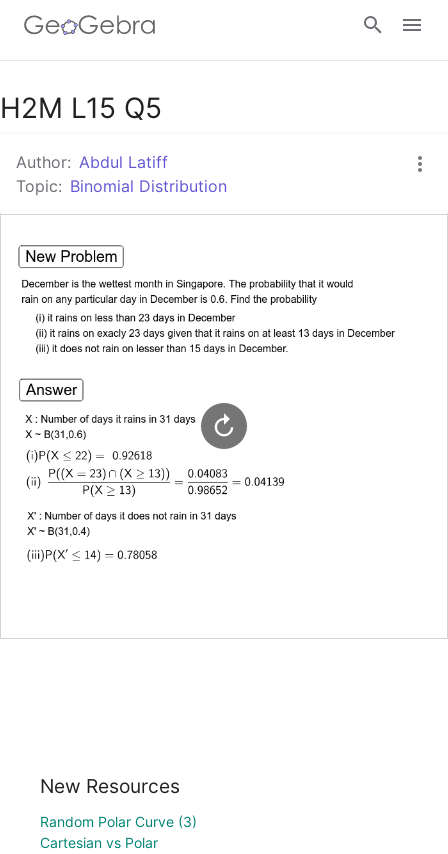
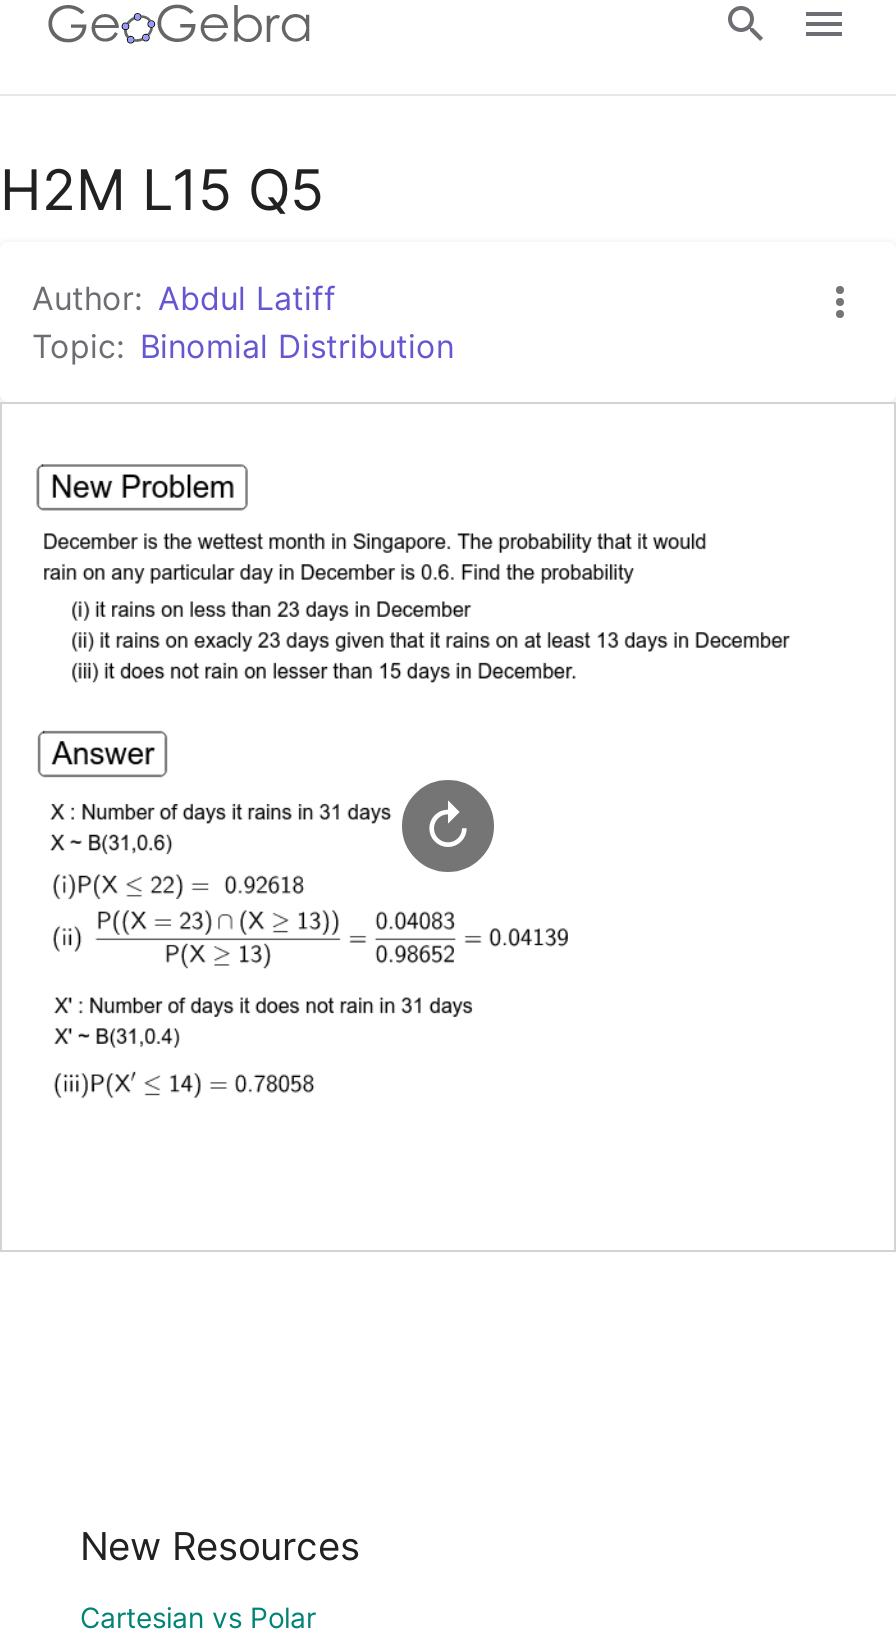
- Random Polar Curve (3)
